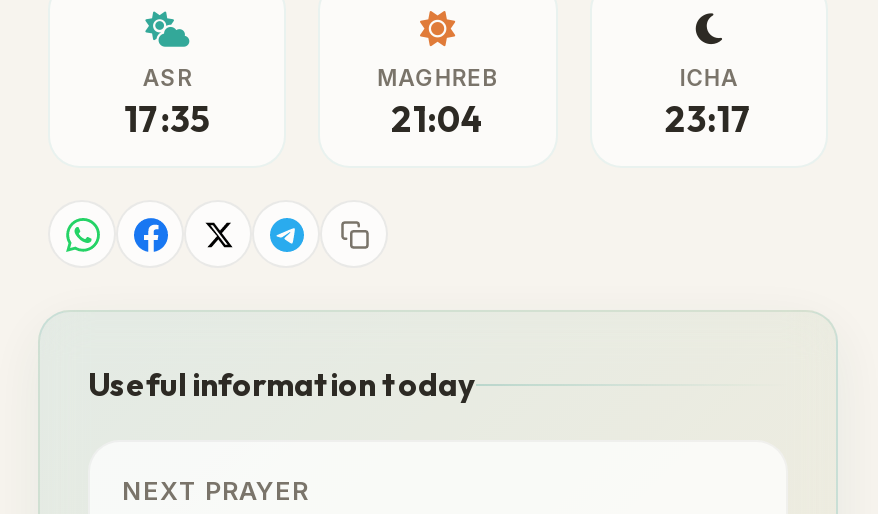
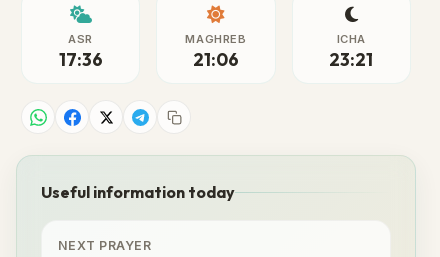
- 17:35
+ 17:36

- 21:04
+ 21:06

- 23:17
+ 23:21
